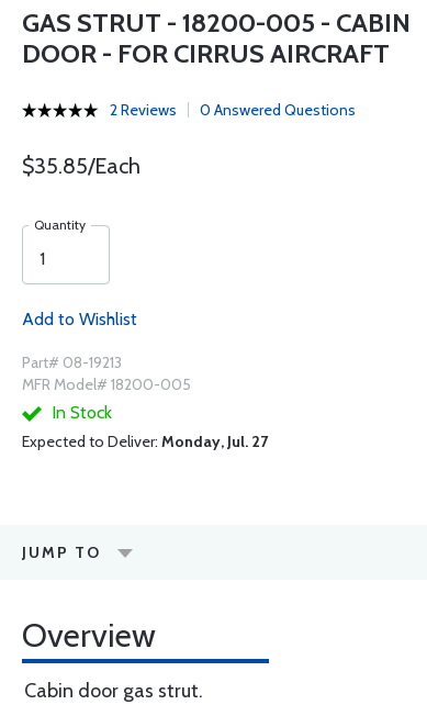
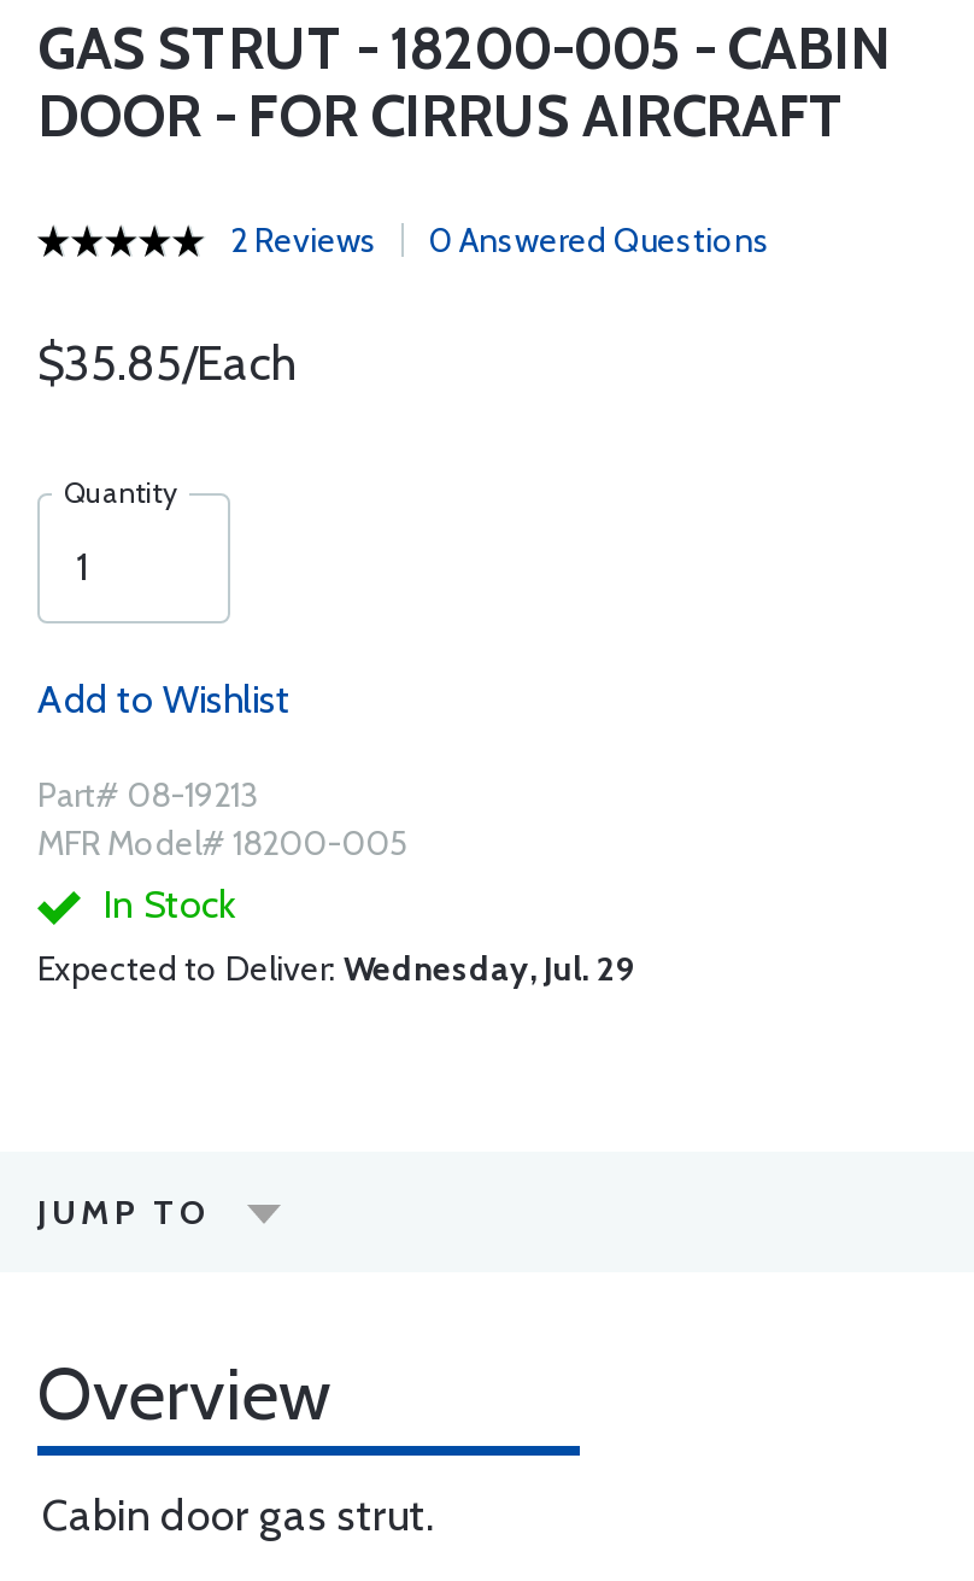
- Expected to Deliver: Monday, Jul. 27
+ Expected to Deliver: Wednesday, Jul. 29
